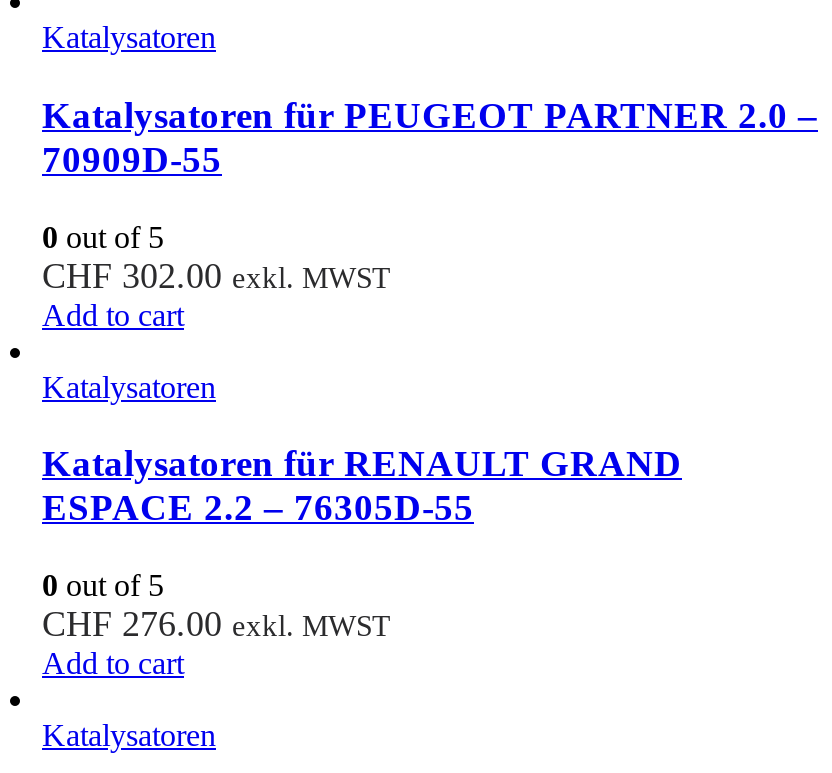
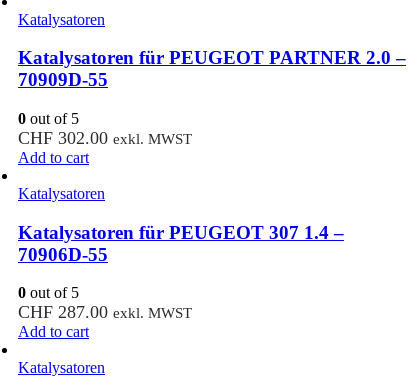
- Katalysatoren für RENAULT GRAND
- ESPACE 2.2 – 76305D-55
+ Katalysatoren für PEUGEOT 307 1.4 –
+ 70906D-55

- CHF 276.00 exkl. MWST
+ CHF 287.00 exkl. MWST
